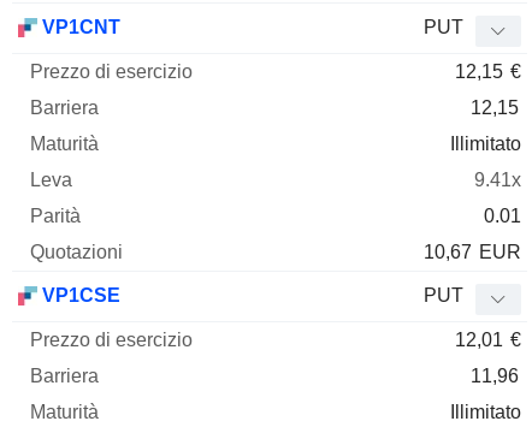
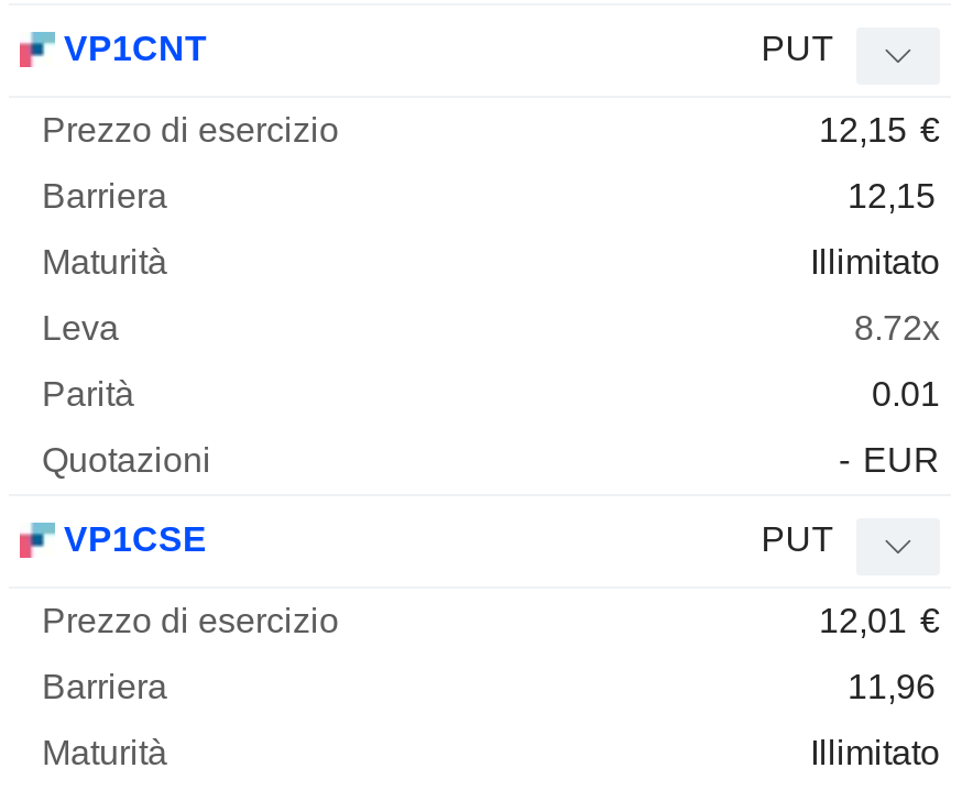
- 9.41x
+ 8.72x

- 10,67 EUR
+ - EUR
